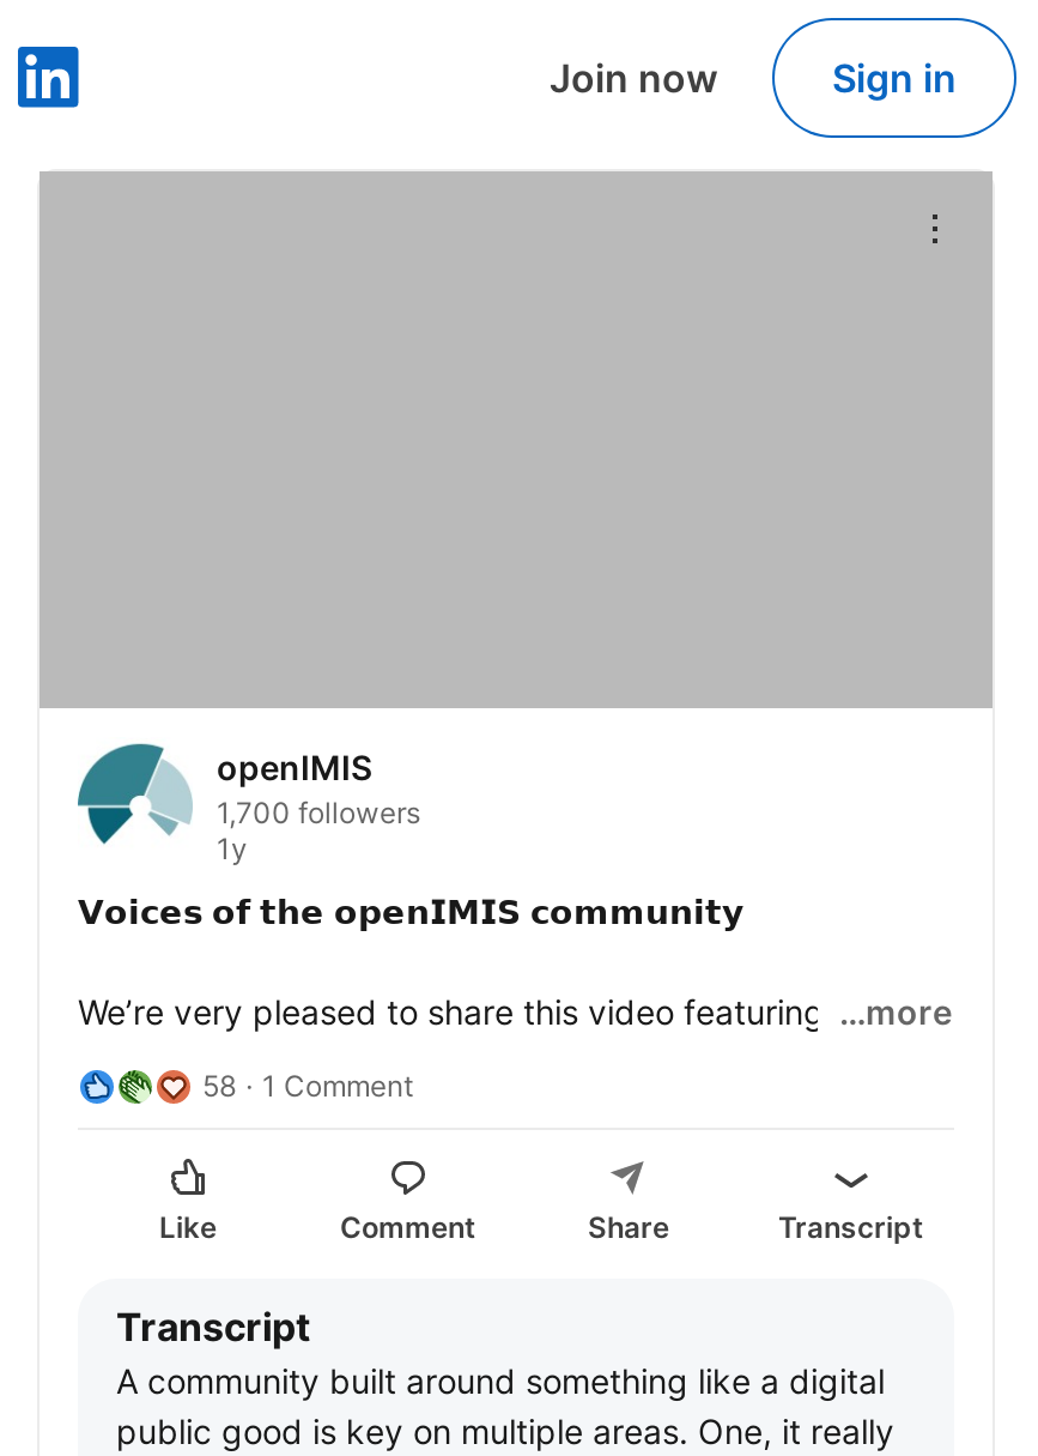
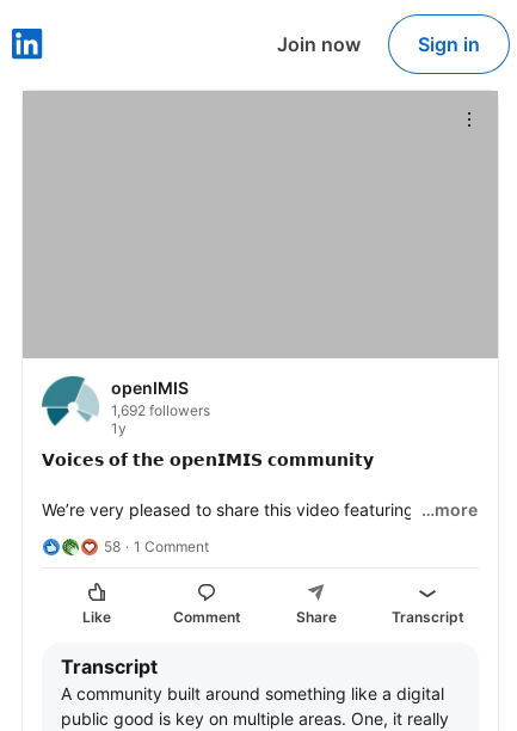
- 1,700 followers
+ 1,692 followers
